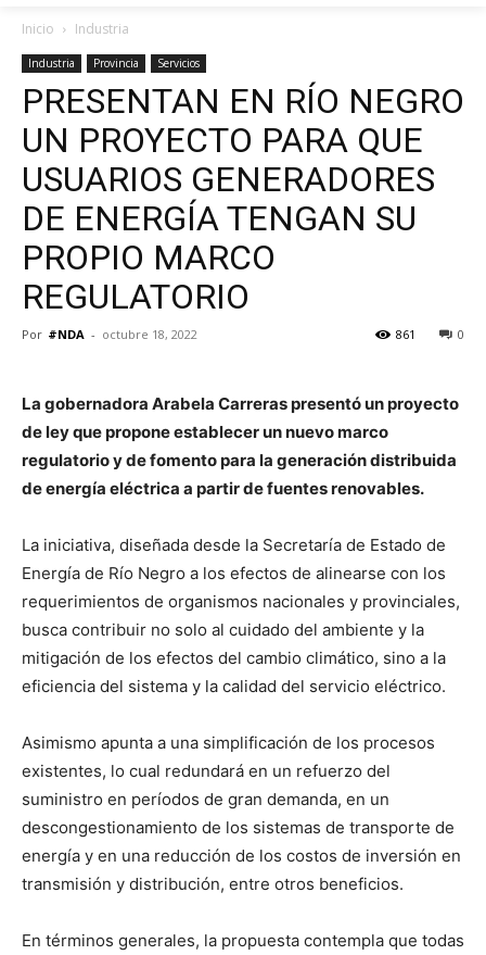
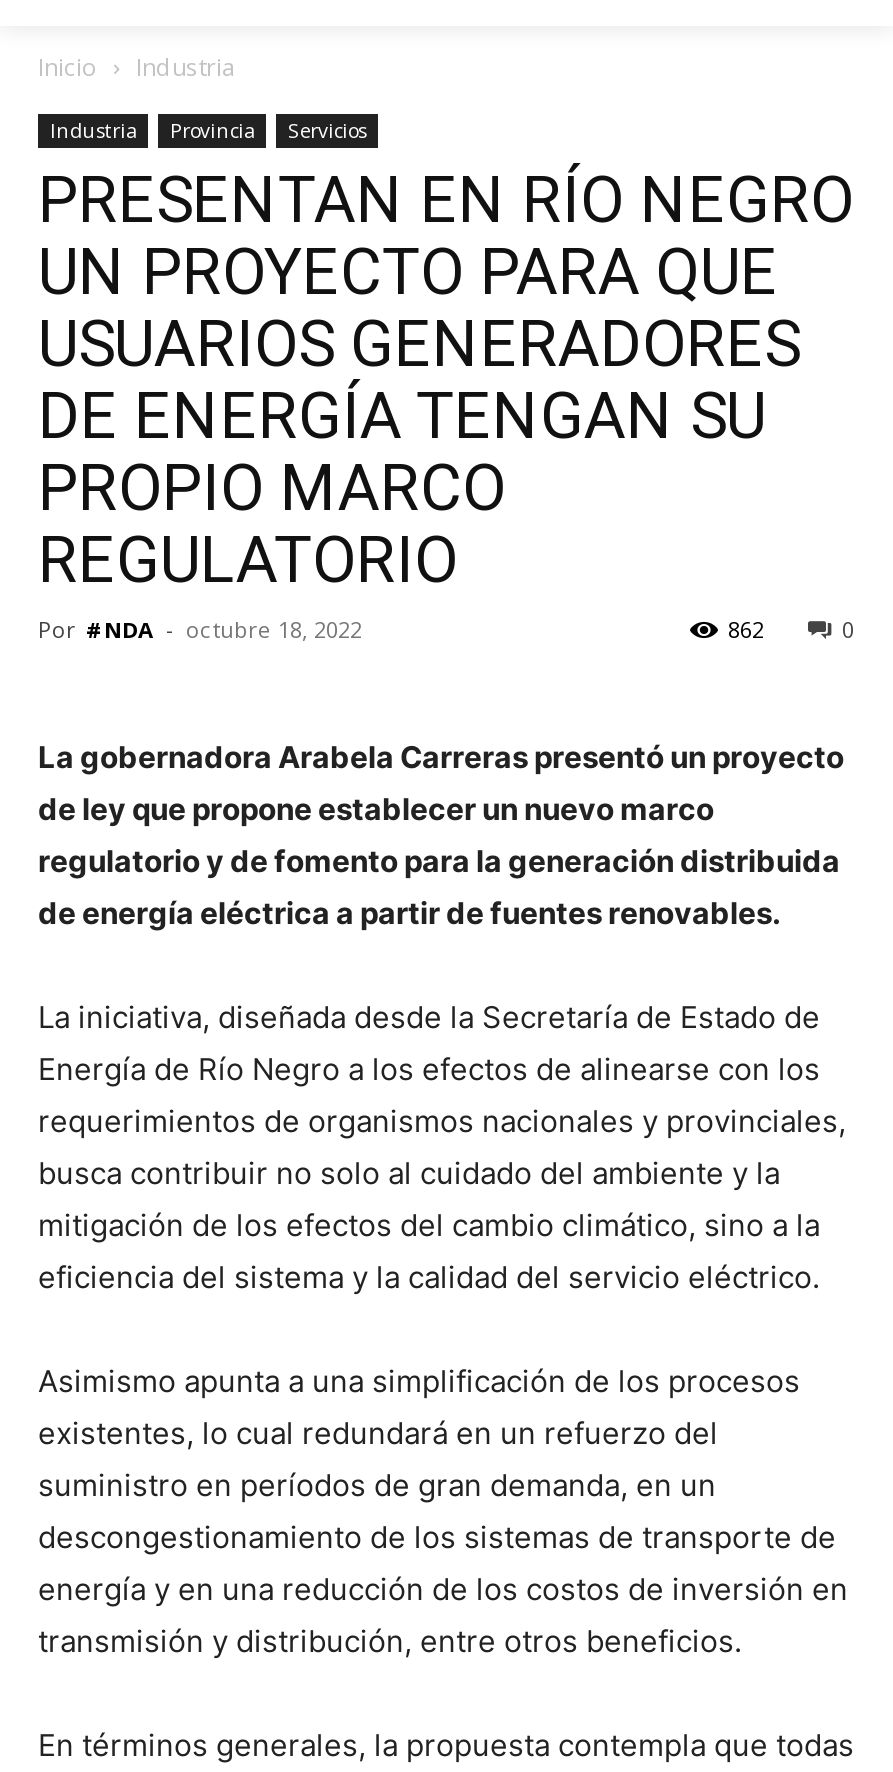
- 861
+ 862
